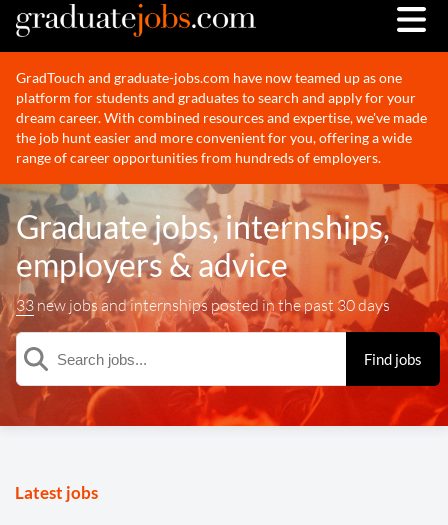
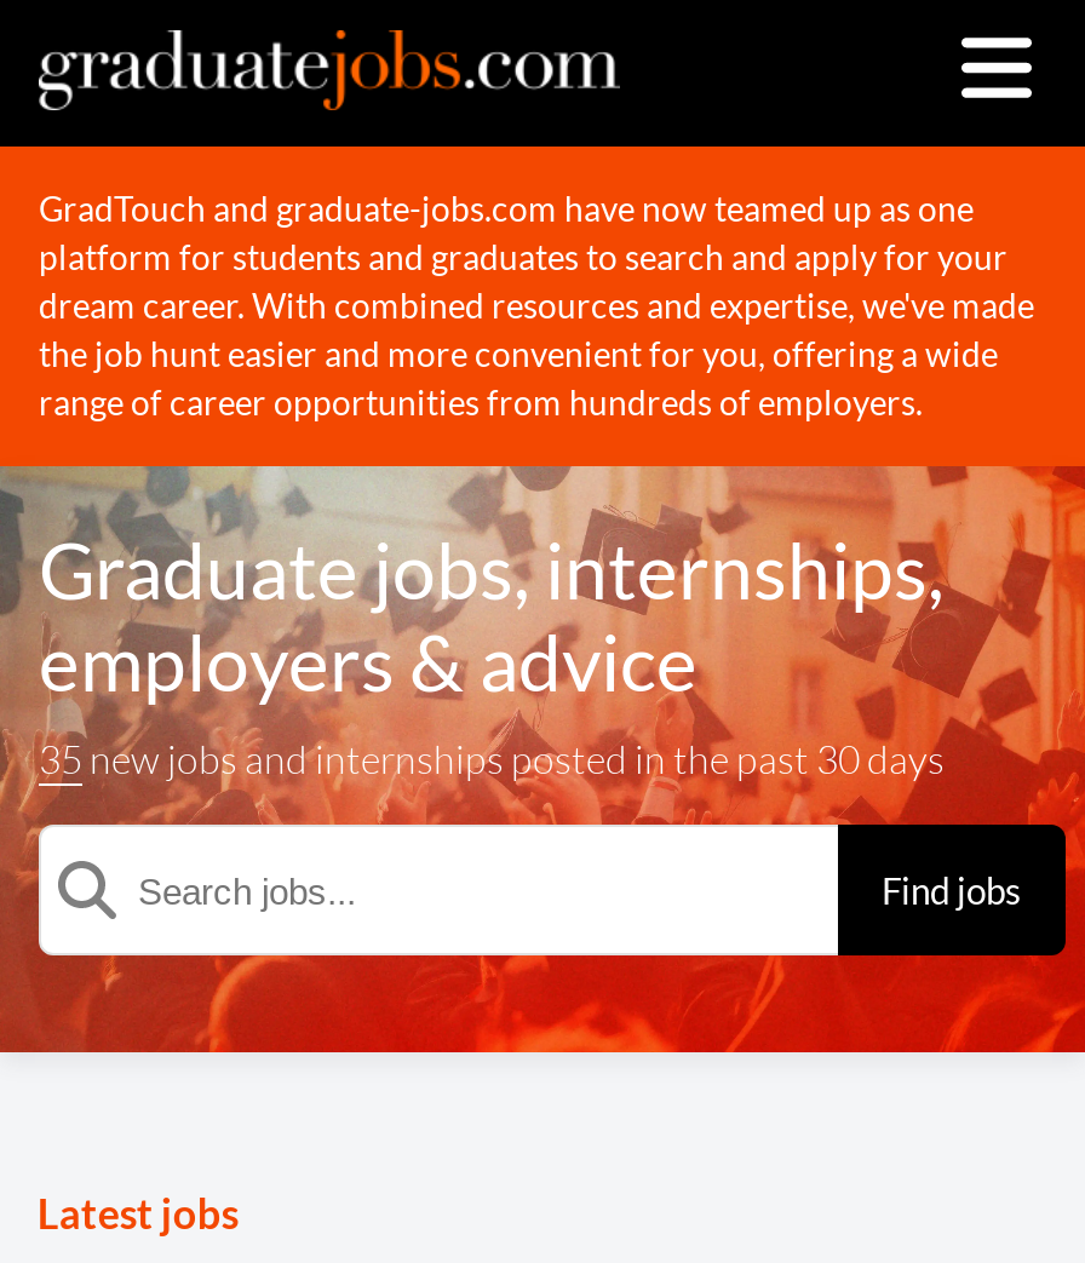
- 33 new jobs and internships posted in the past 30 days
+ 35 new jobs and internships posted in the past 30 days
